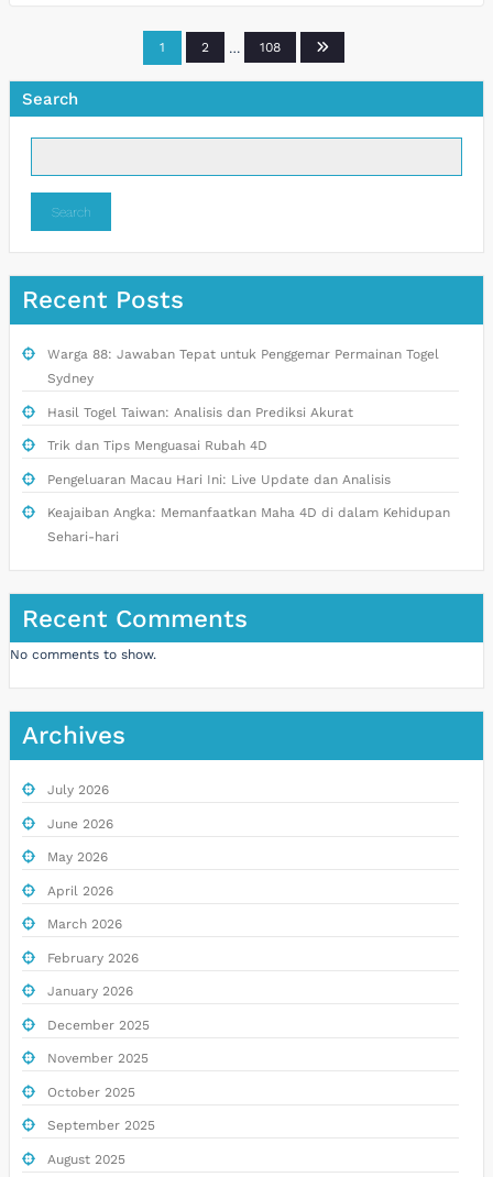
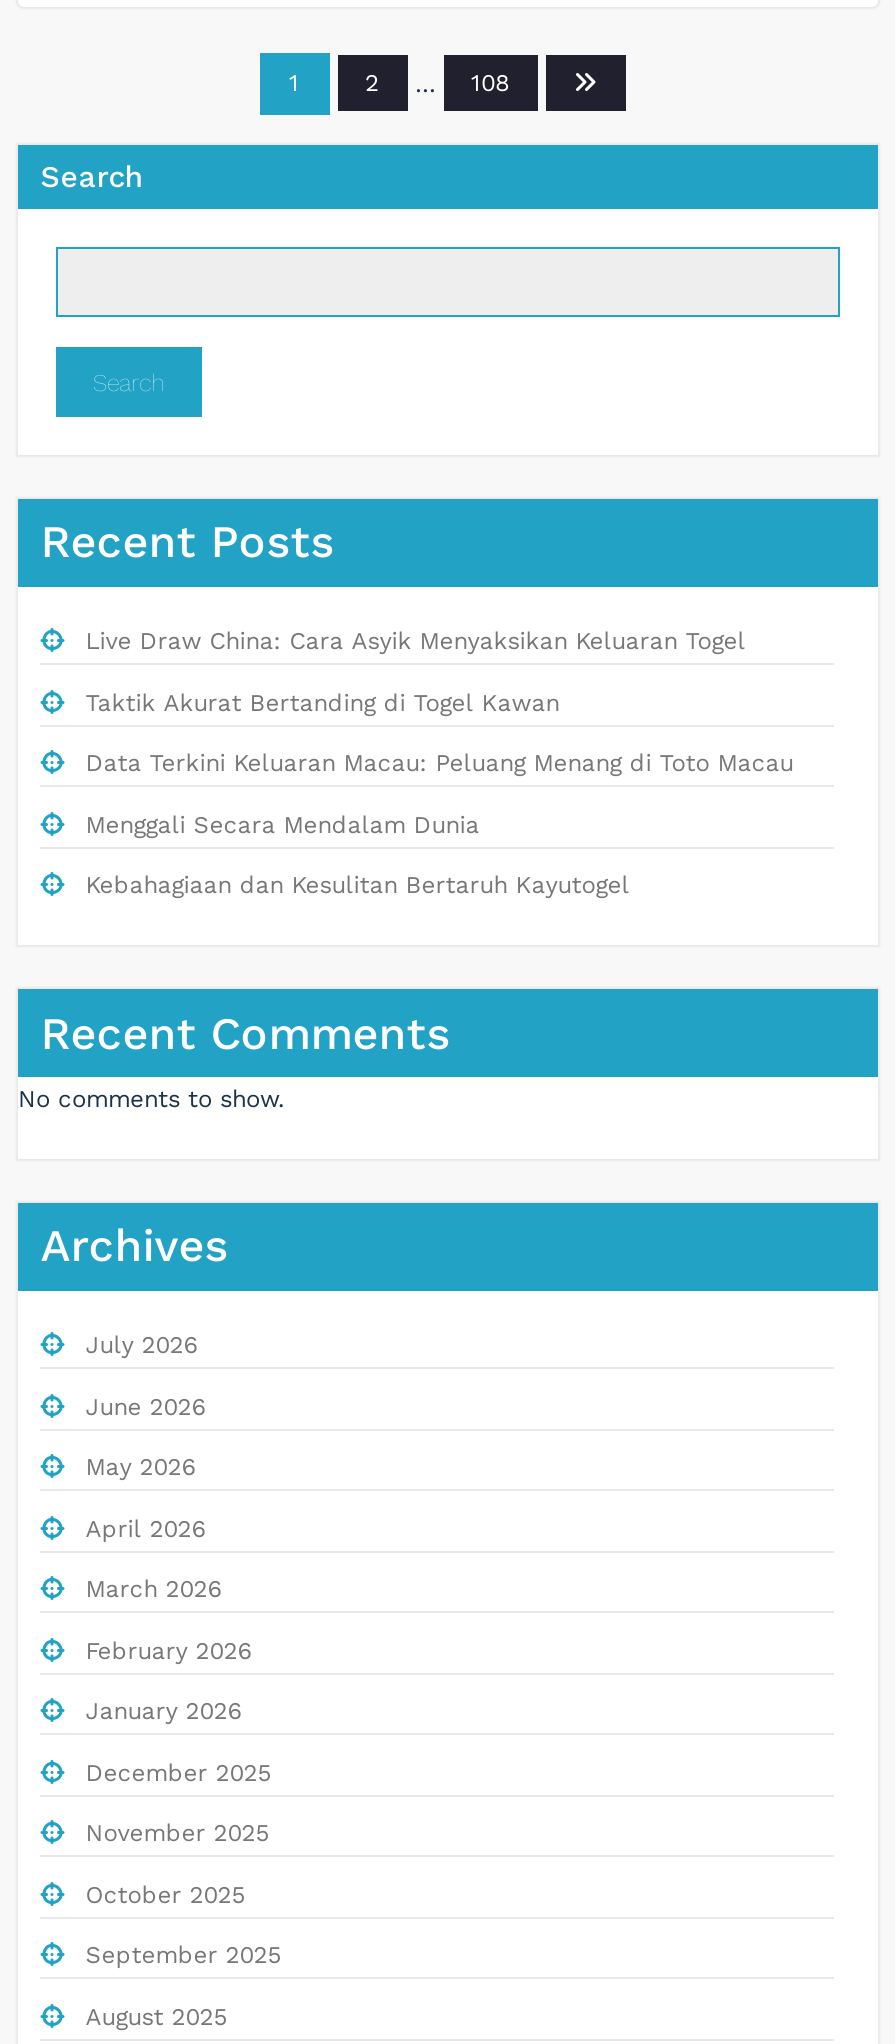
- Warga 88: Jawaban Tepat untuk Penggemar Permainan Togel
- Sydney
- Hasil Togel Taiwan: Analisis dan Prediksi Akurat
- Trik dan Tips Menguasai Rubah 4D
- Pengeluaran Macau Hari Ini: Live Update dan Analisis
- Keajaiban Angka: Memanfaatkan Maha 4D di dalam Kehidupan
- Sehari-hari
+ Live Draw China: Cara Asyik Menyaksikan Keluaran Togel
+ Taktik Akurat Bertanding di Togel Kawan
+ Data Terkini Keluaran Macau: Peluang Menang di Toto Macau
+ Menggali Secara Mendalam Dunia
+ Kebahagiaan dan Kesulitan Bertaruh Kayutogel
